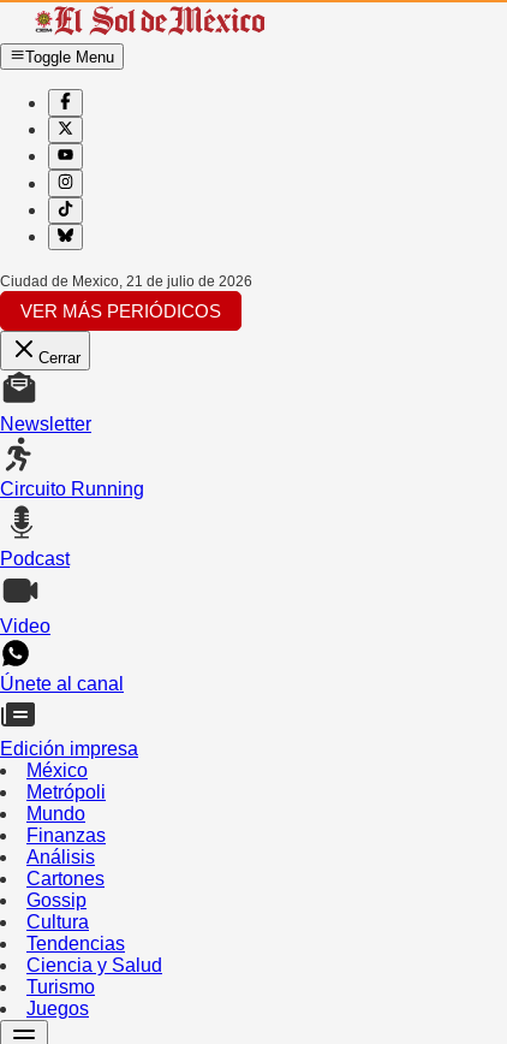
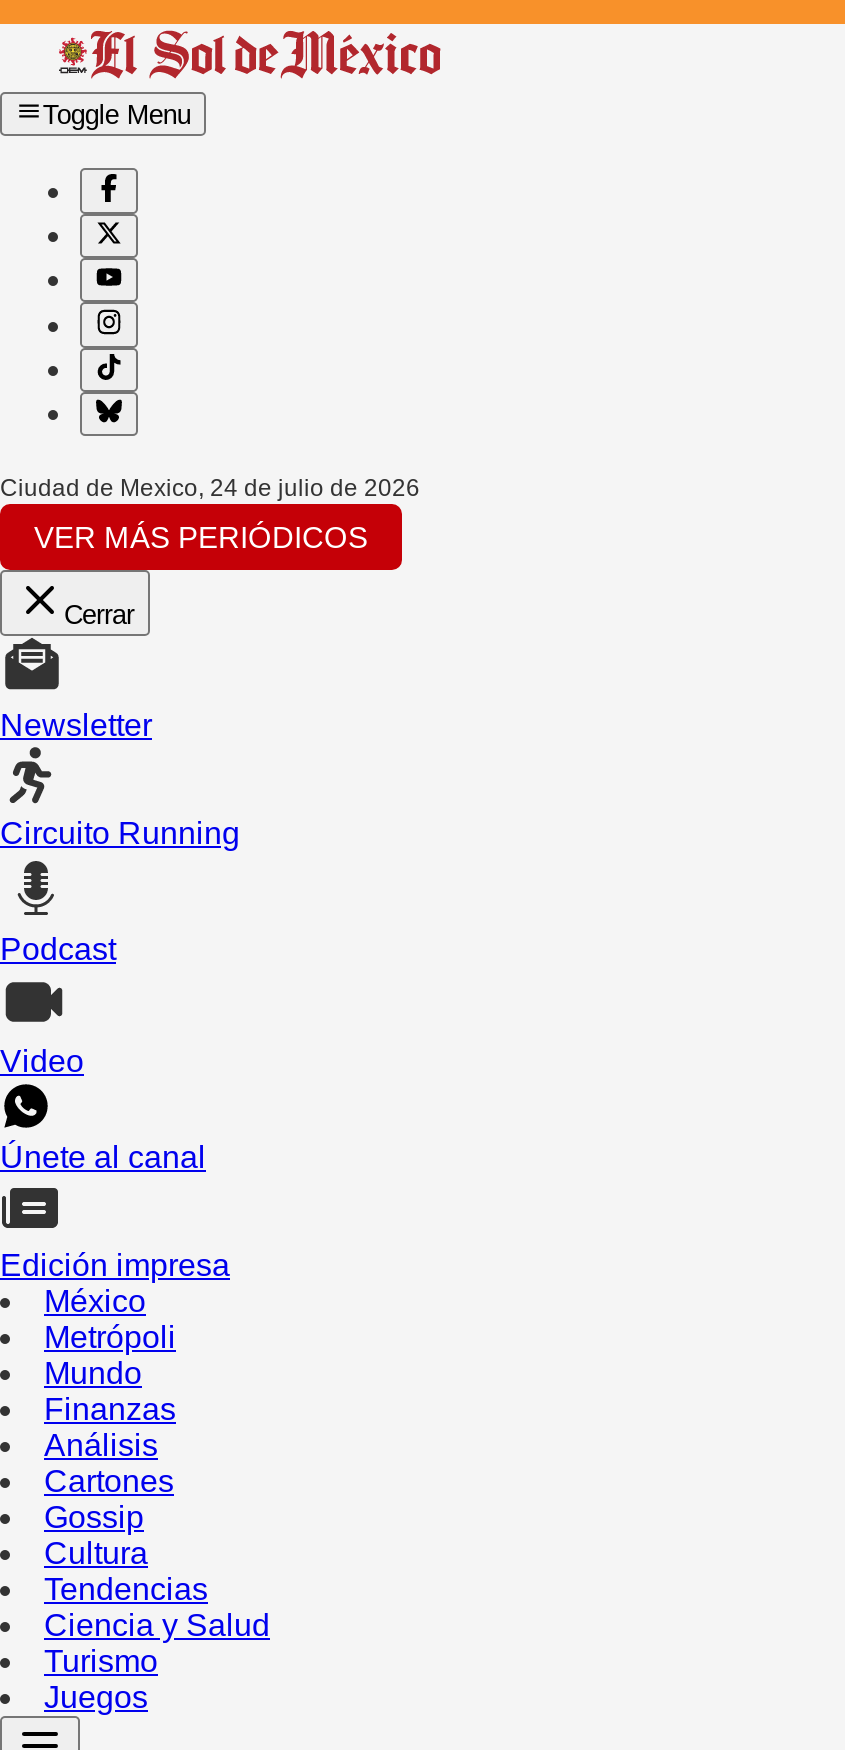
- Ciudad de Mexico, 21 de julio de 2026
+ Ciudad de Mexico, 24 de julio de 2026
